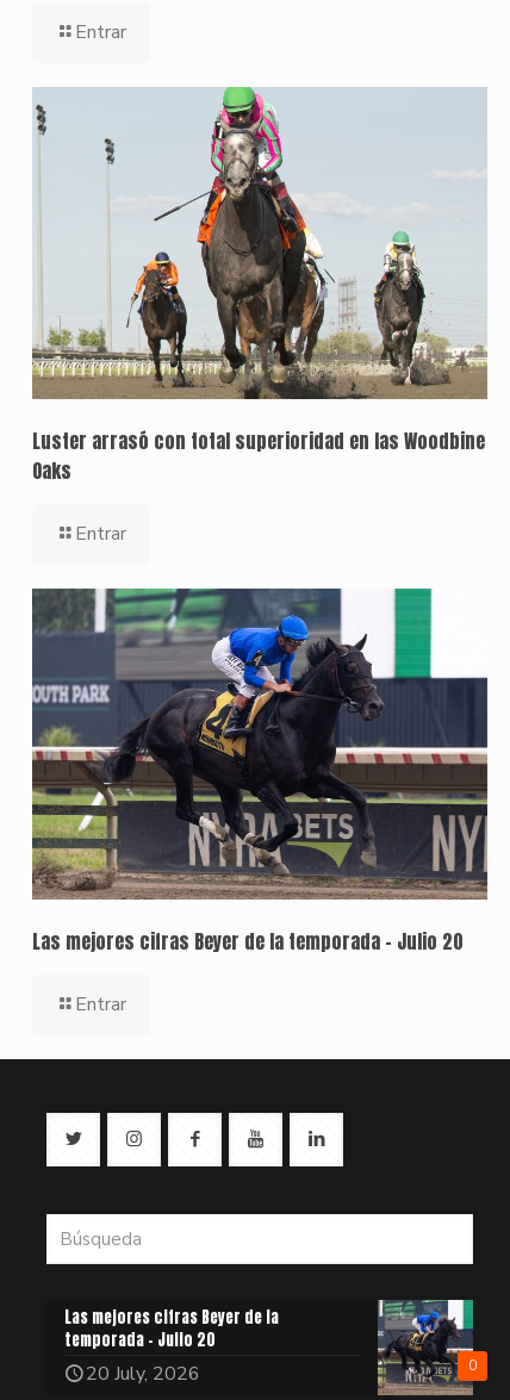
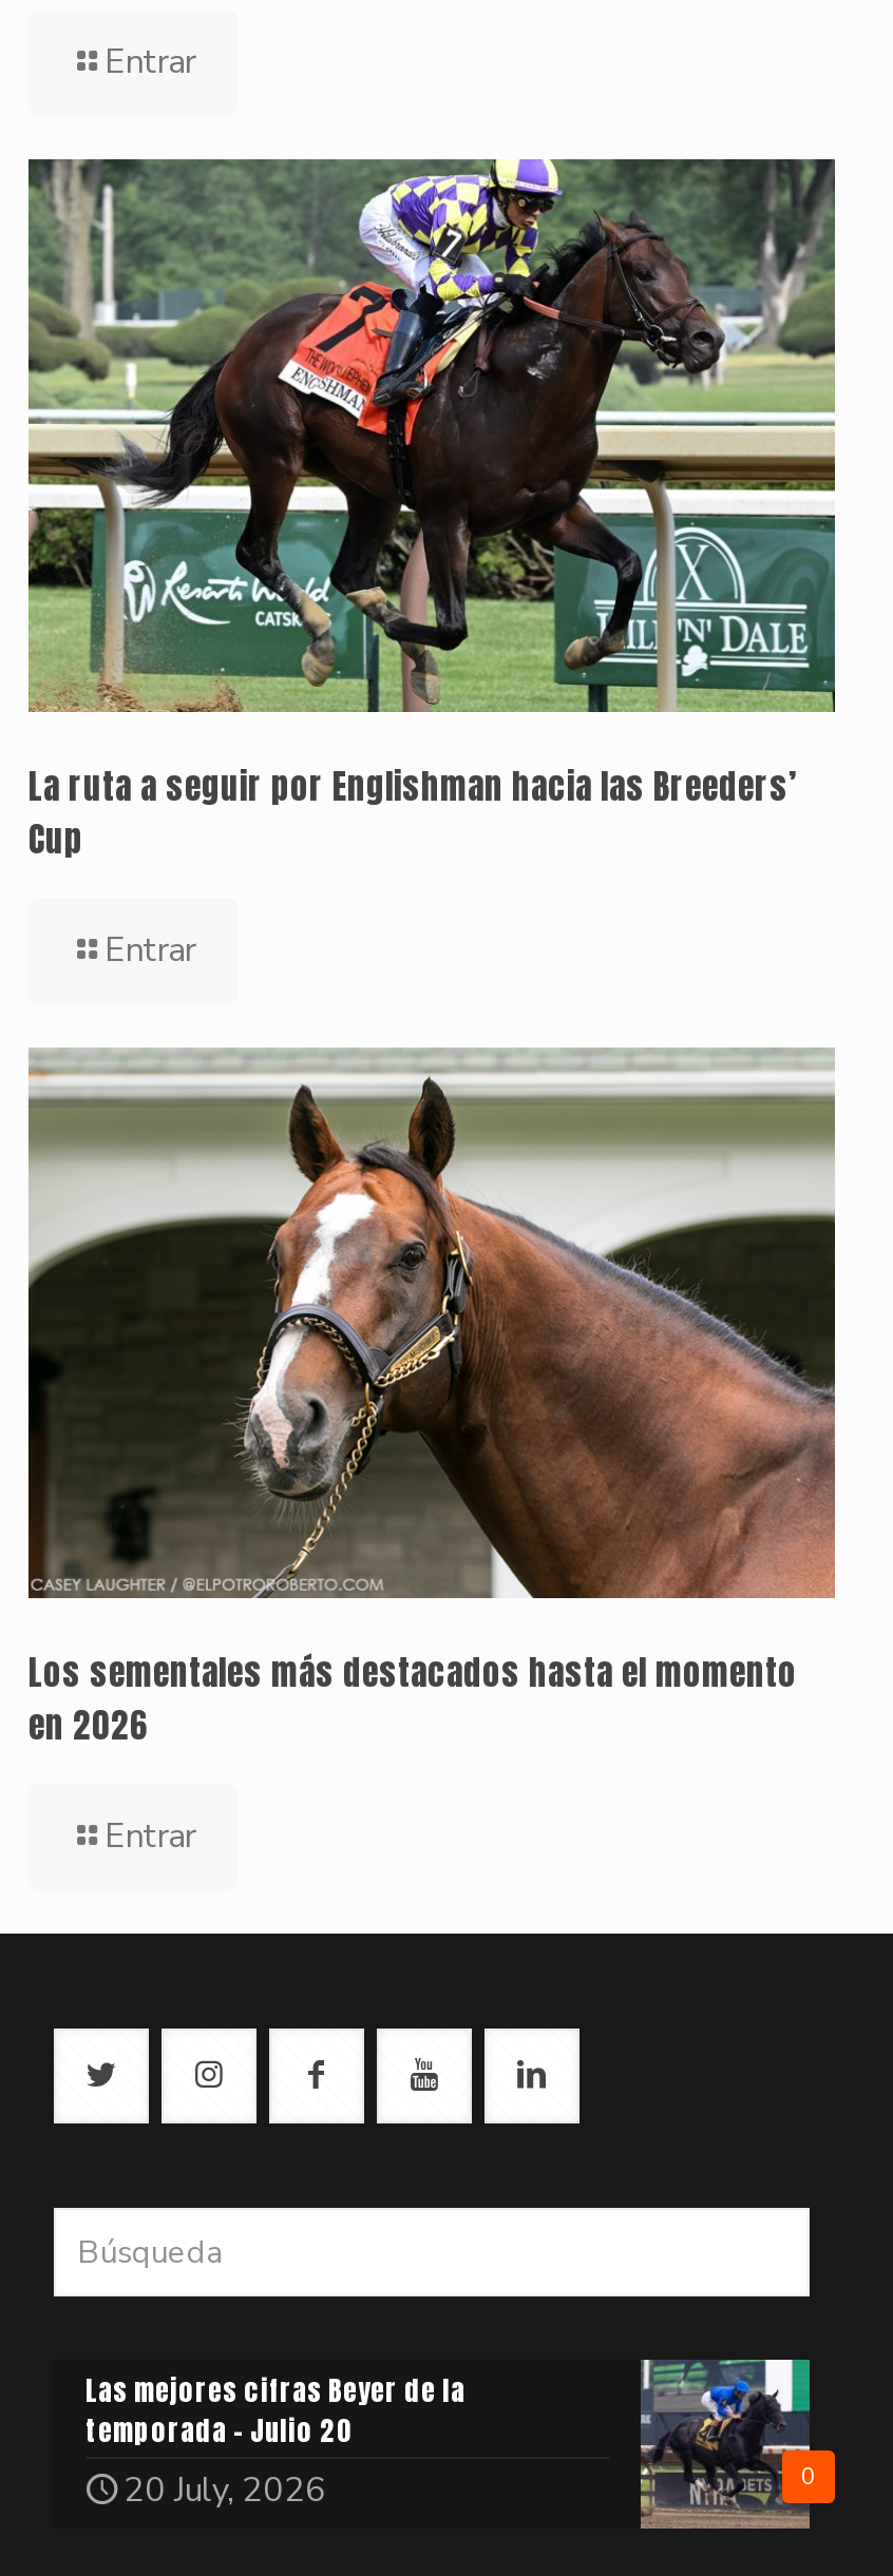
- [image]
- Luster arrasó con total superioridad en las Woodbine
- Oaks
+ [image]
+ La ruta a seguir por Englishman hacia las Breeders’
+ Cup

- [image]
- Las mejores cifras Beyer de la temporada – Julio 20
+ [image]
+ Los sementales más destacados hasta el momento
+ en 2026
